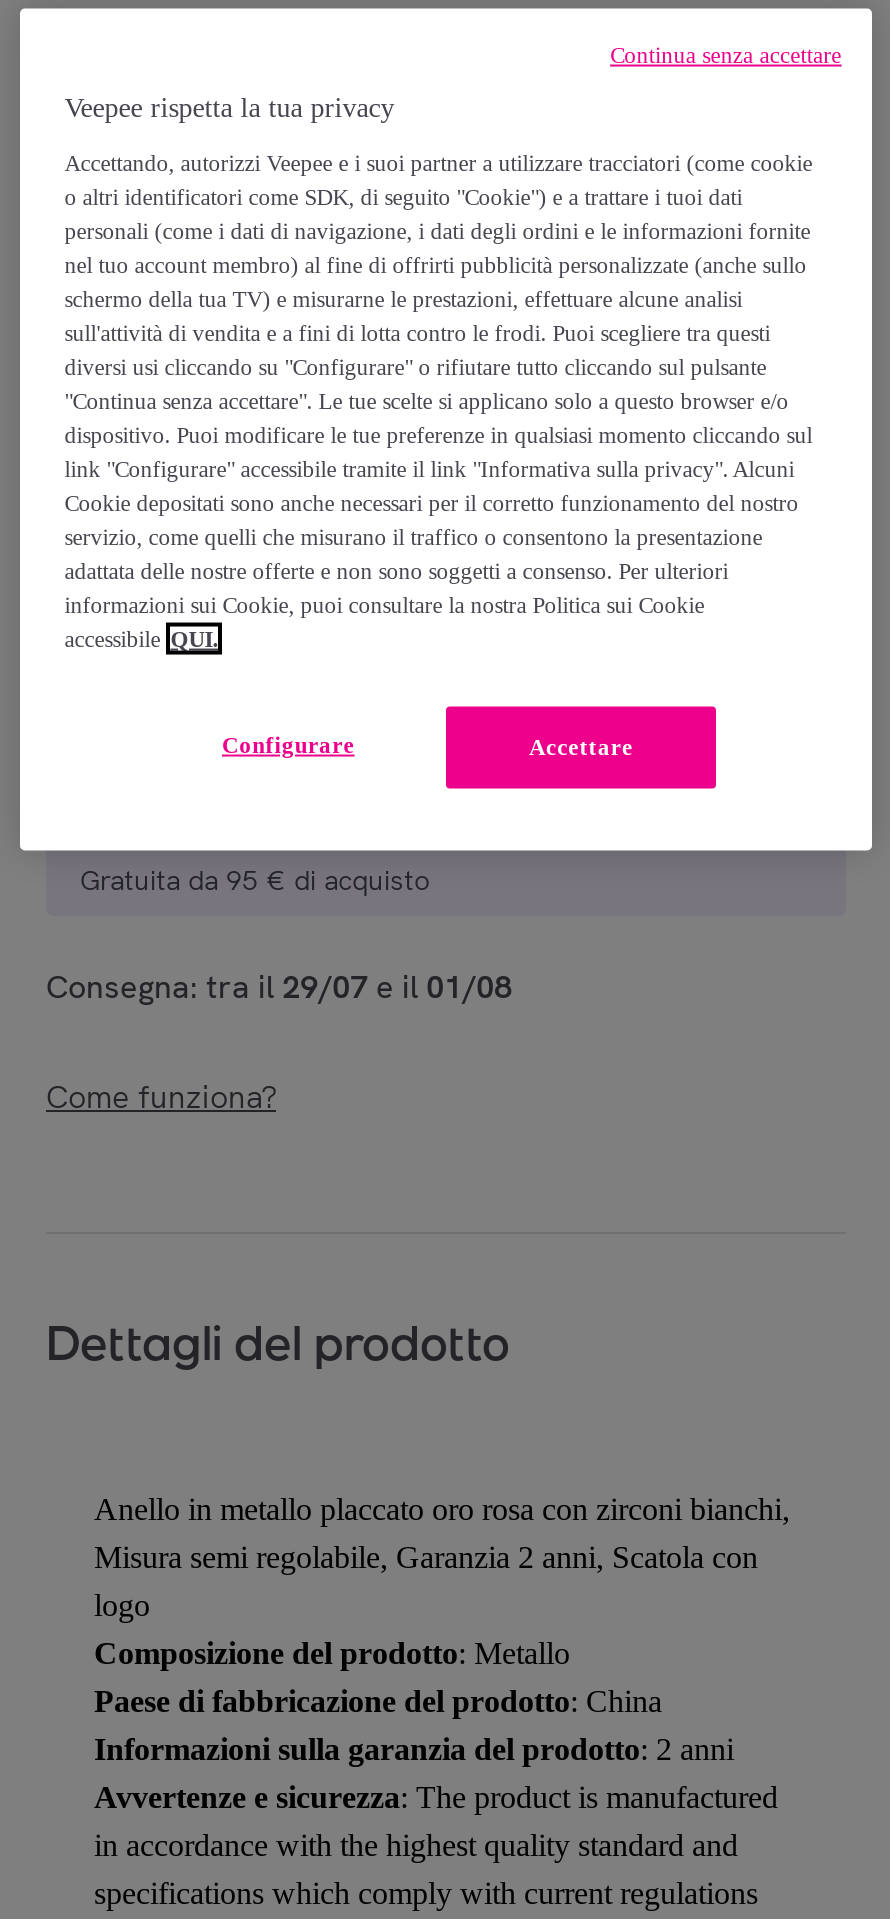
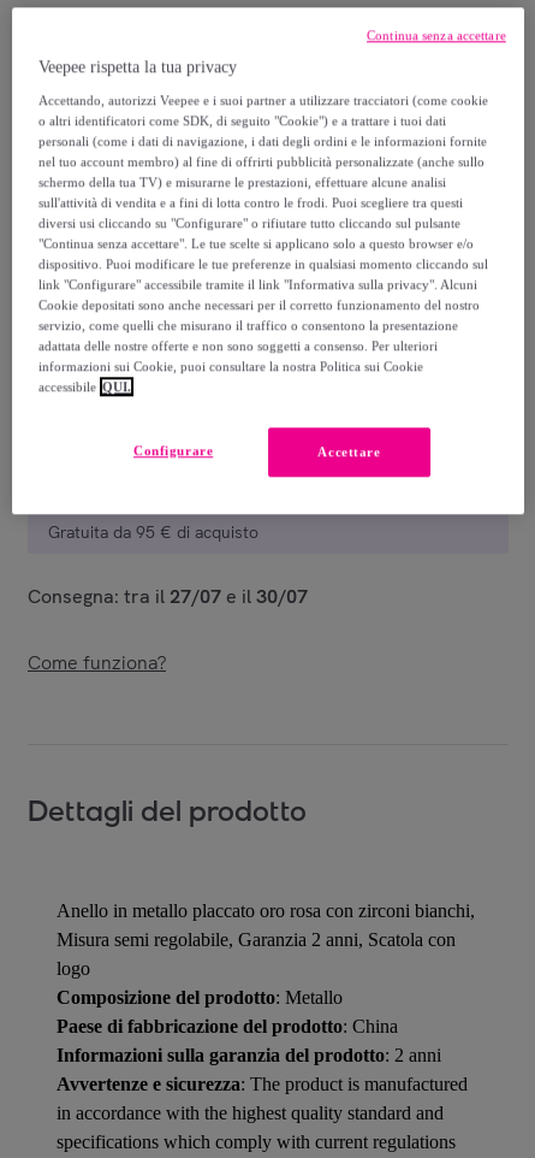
- Consegna: tra il 29/07 e il 01/08
+ Consegna: tra il 27/07 e il 30/07
